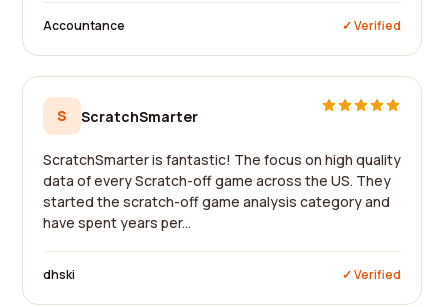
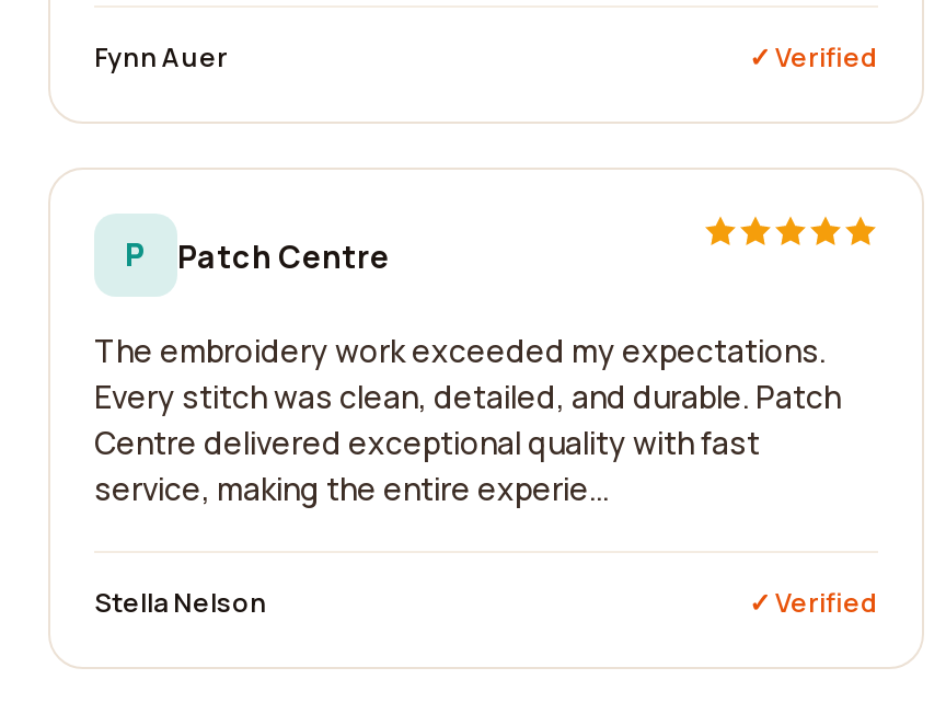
- Accountance
+ Fynn Auer

- S
- ScratchSmarter
+ P
+ Patch Centre

- ScratchSmarter is fantastic! The focus on high quality
- data of every Scratch-off game across the US. They
- started the scratch-off game analysis category and
- have spent years per...
+ The embroidery work exceeded my expectations.
+ Every stitch was clean, detailed, and durable. Patch
+ Centre delivered exceptional quality with fast
+ service, making the entire experie...

- dhski
+ Stella Nelson
